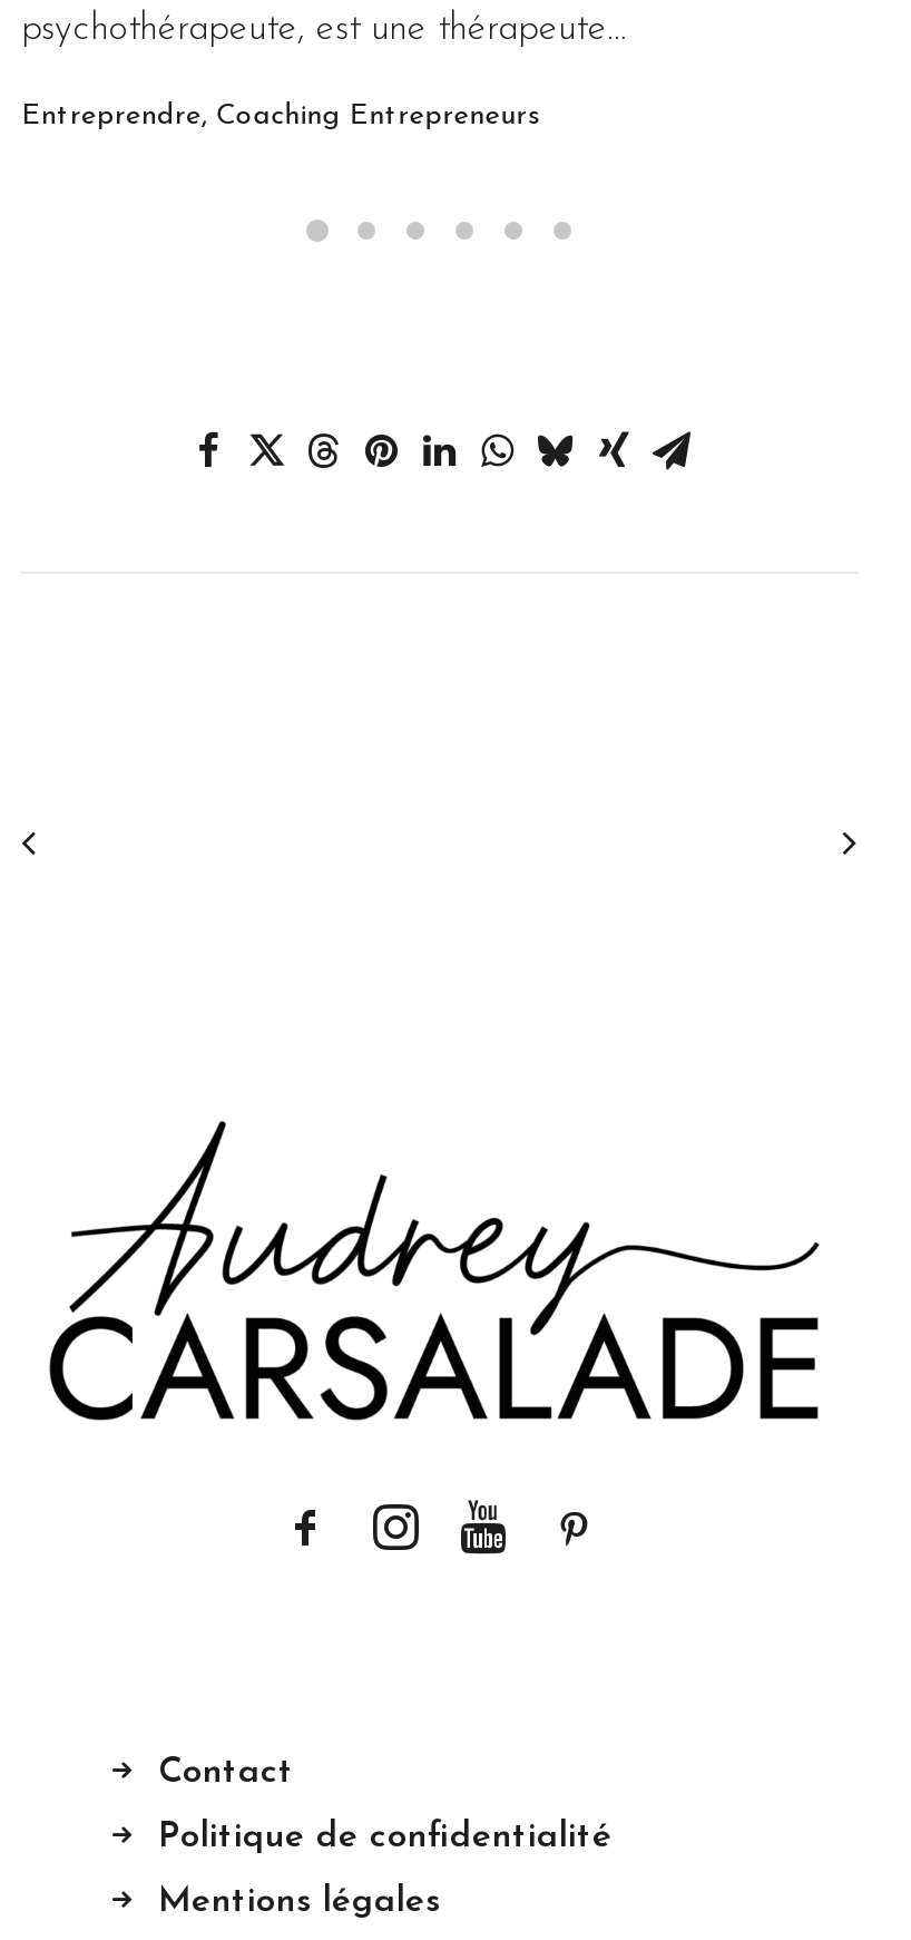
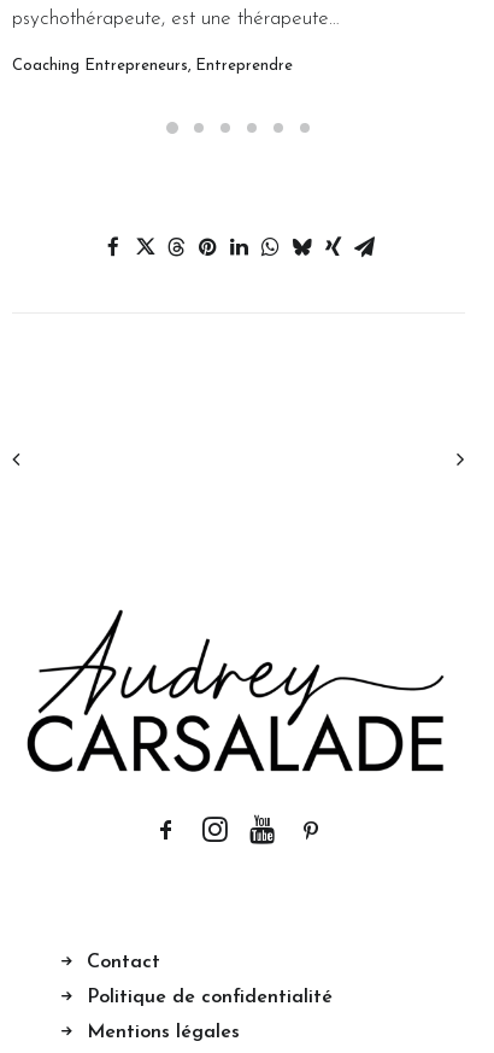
- Entreprendre, Coaching Entrepreneurs
+ Coaching Entrepreneurs, Entreprendre
